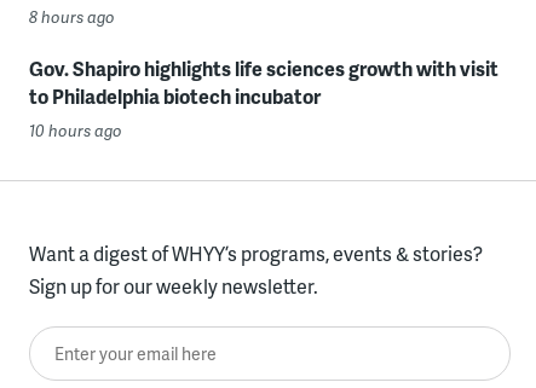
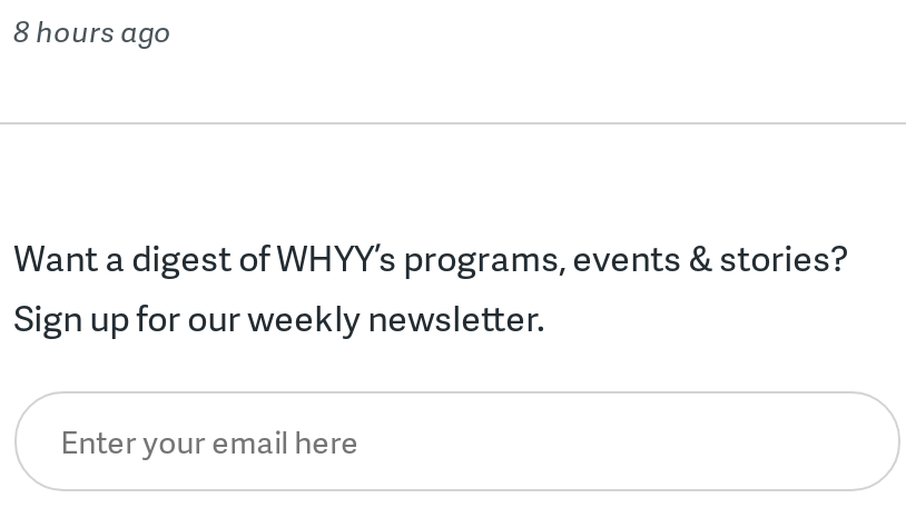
- Gov. Shapiro highlights life sciences growth with visit
- to Philadelphia biotech incubator
- 10 hours ago
